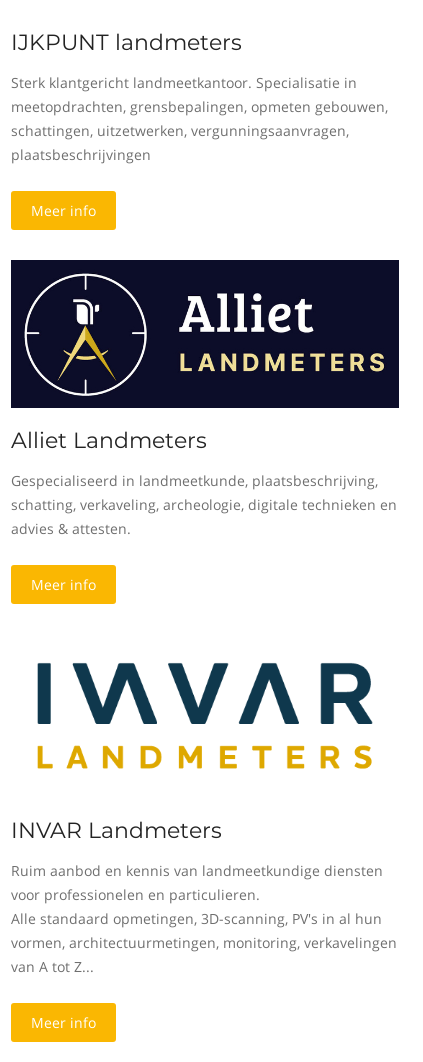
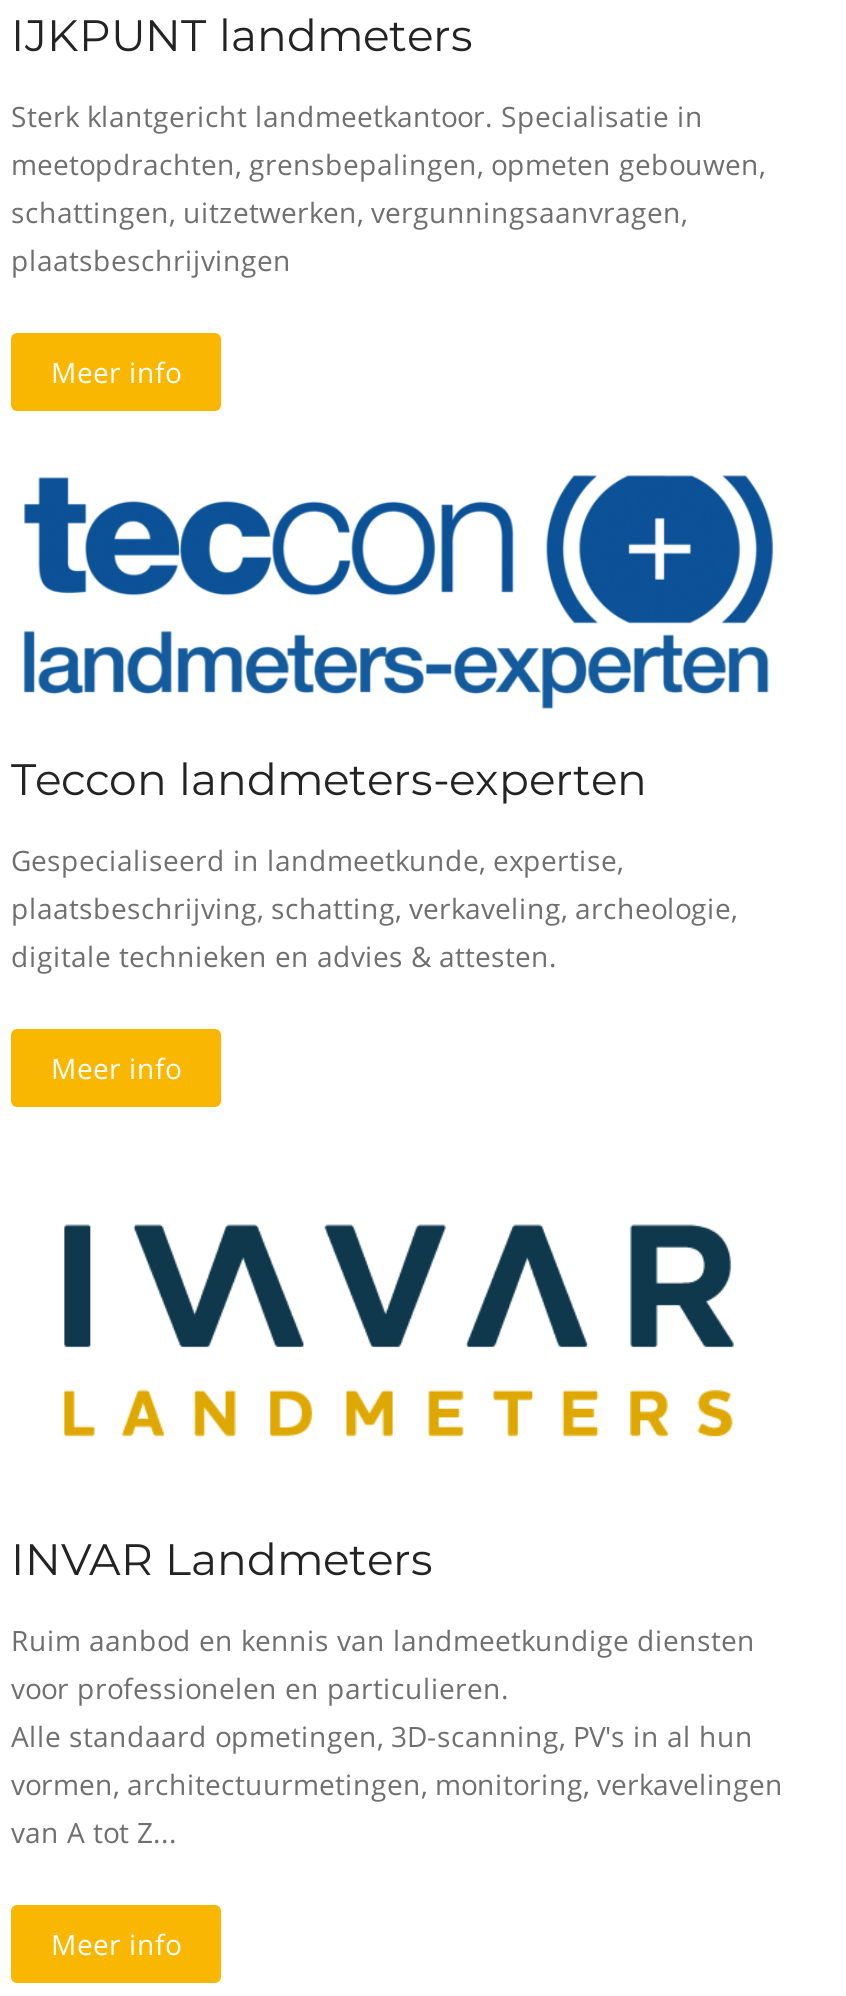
- [image]
- Alliet Landmeters
+ [image]
+ Teccon landmeters-experten

- Gespecialiseerd in landmeetkunde, plaatsbeschrijving,
- schatting, verkaveling, archeologie, digitale technieken en
- advies & attesten.
+ Gespecialiseerd in landmeetkunde, expertise,
+ plaatsbeschrijving, schatting, verkaveling, archeologie,
+ digitale technieken en advies & attesten.
